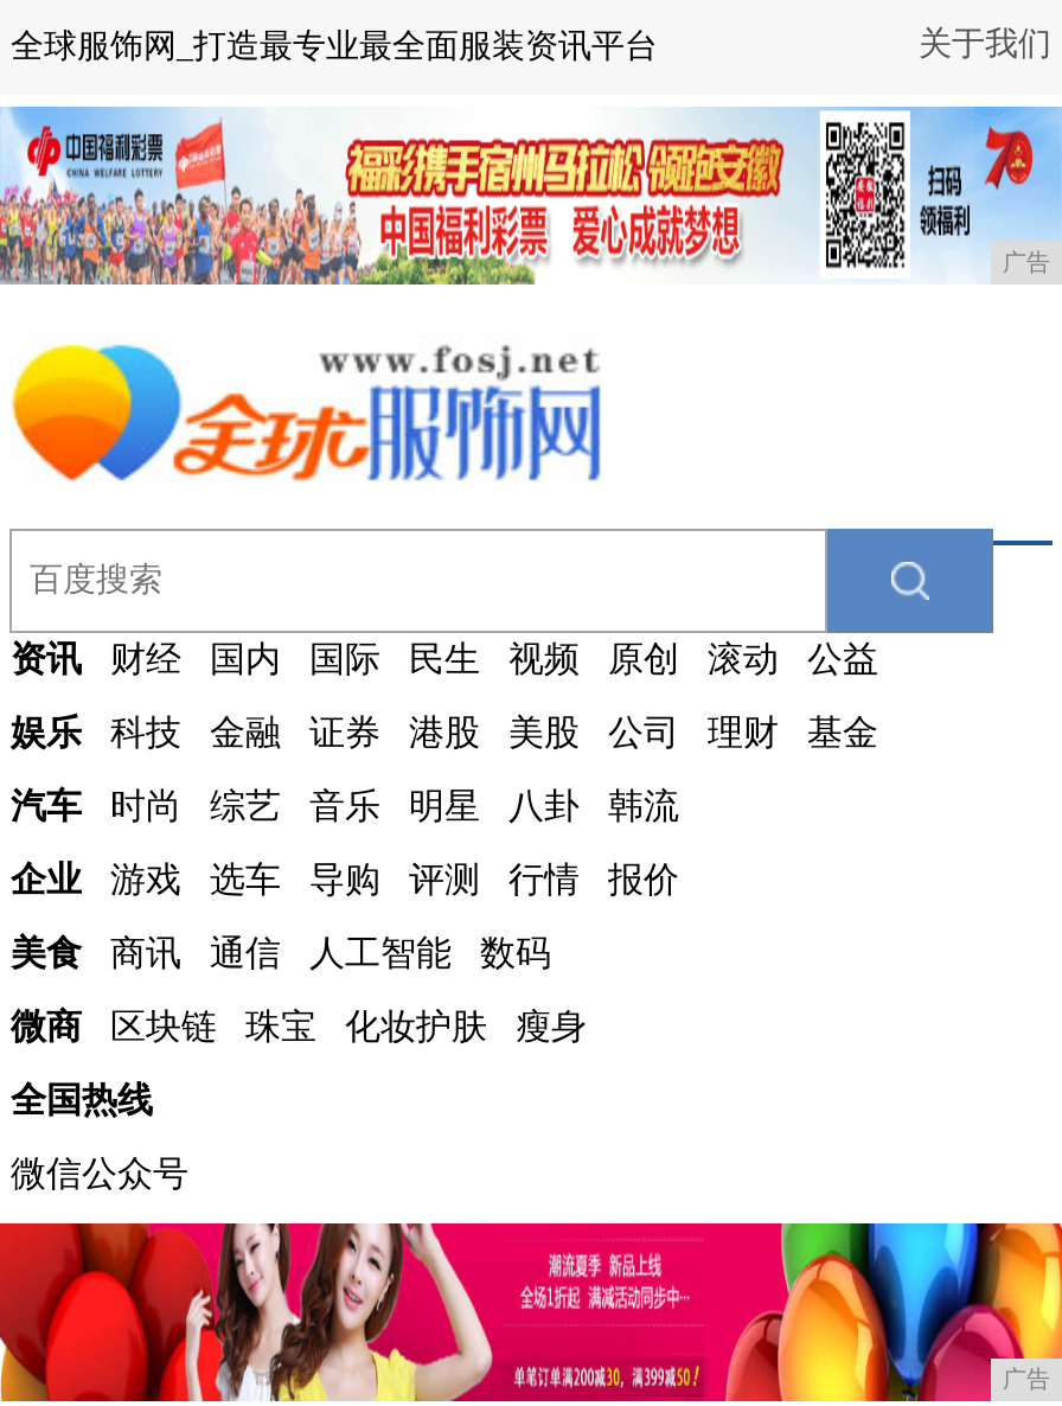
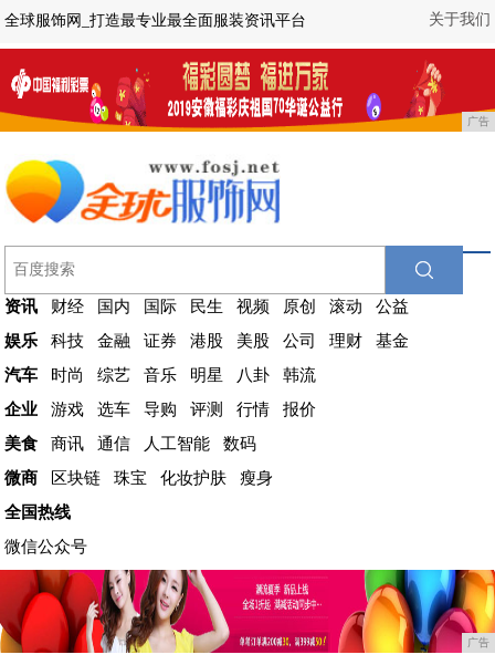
- [image]
+ [image]
